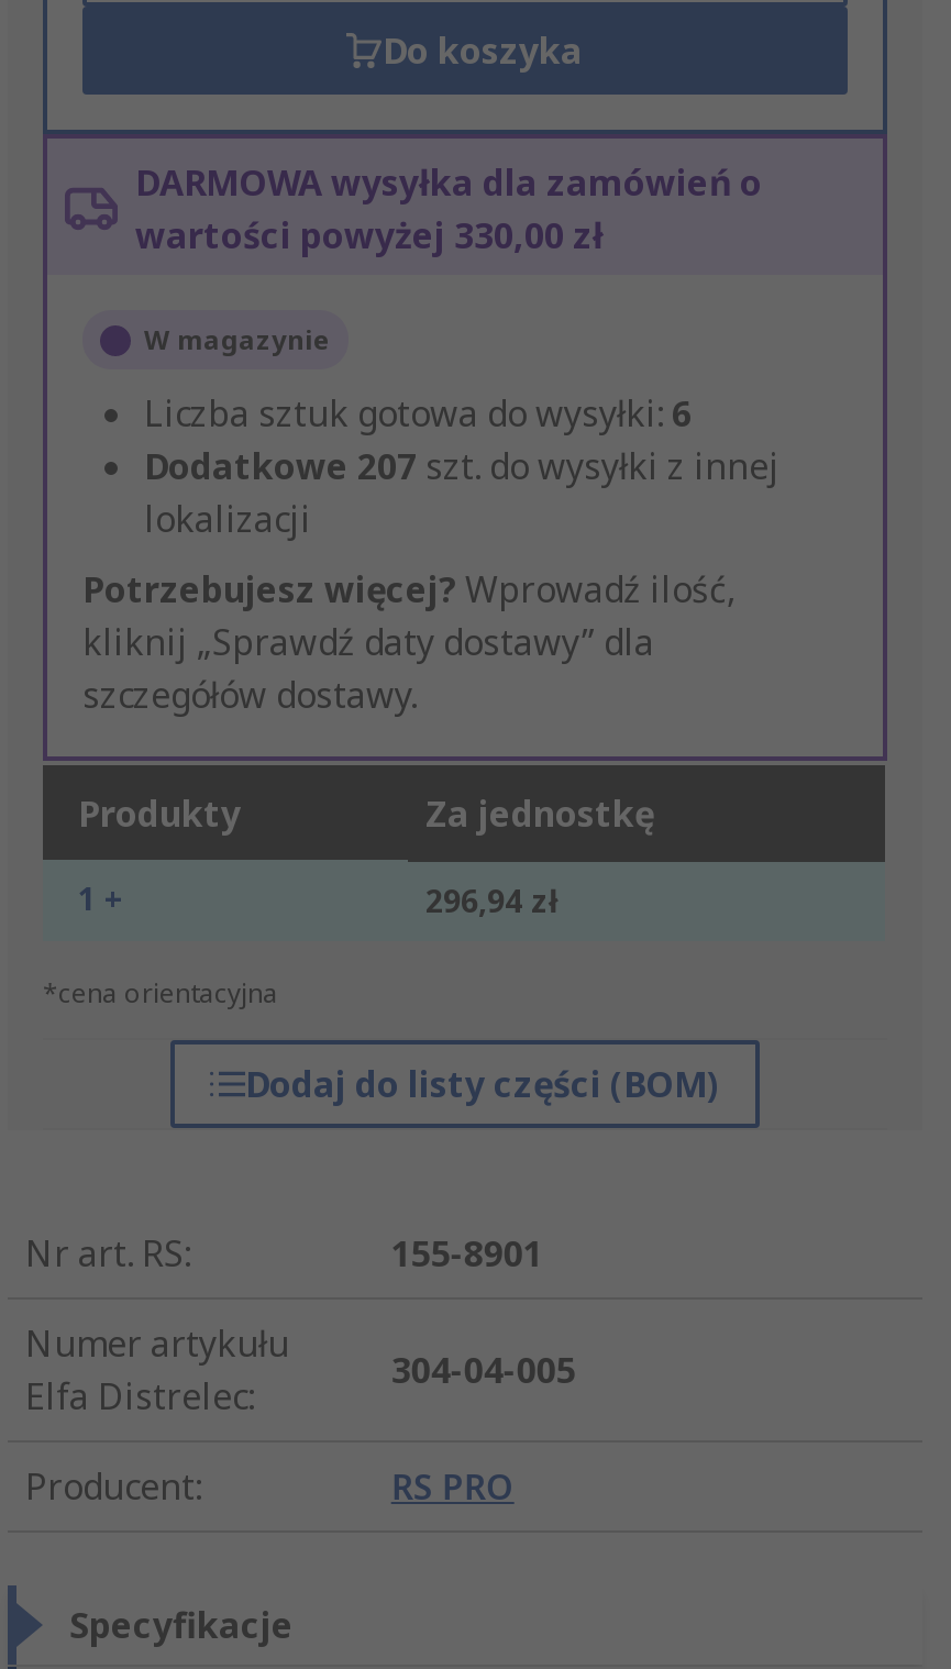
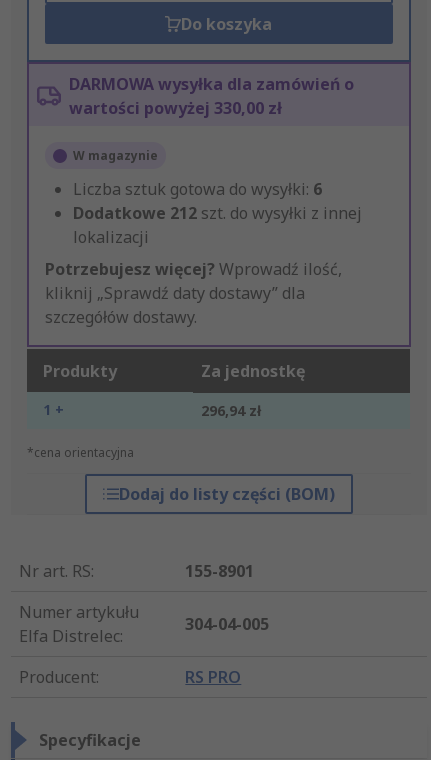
- Dodatkowe 207 szt. do wysyłki z innej
+ Dodatkowe 212 szt. do wysyłki z innej
